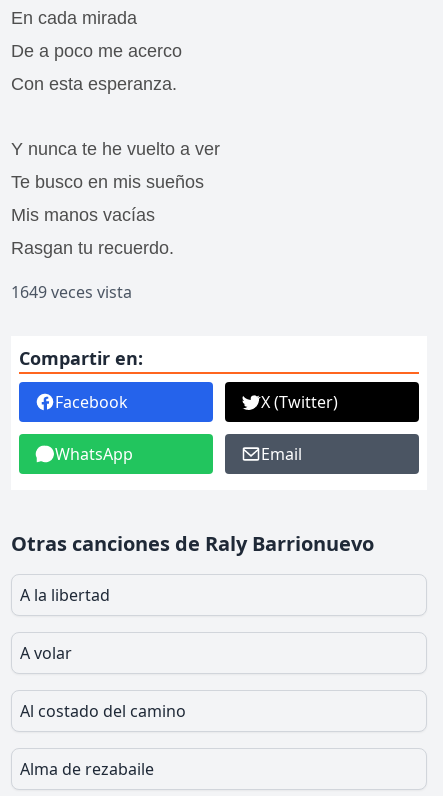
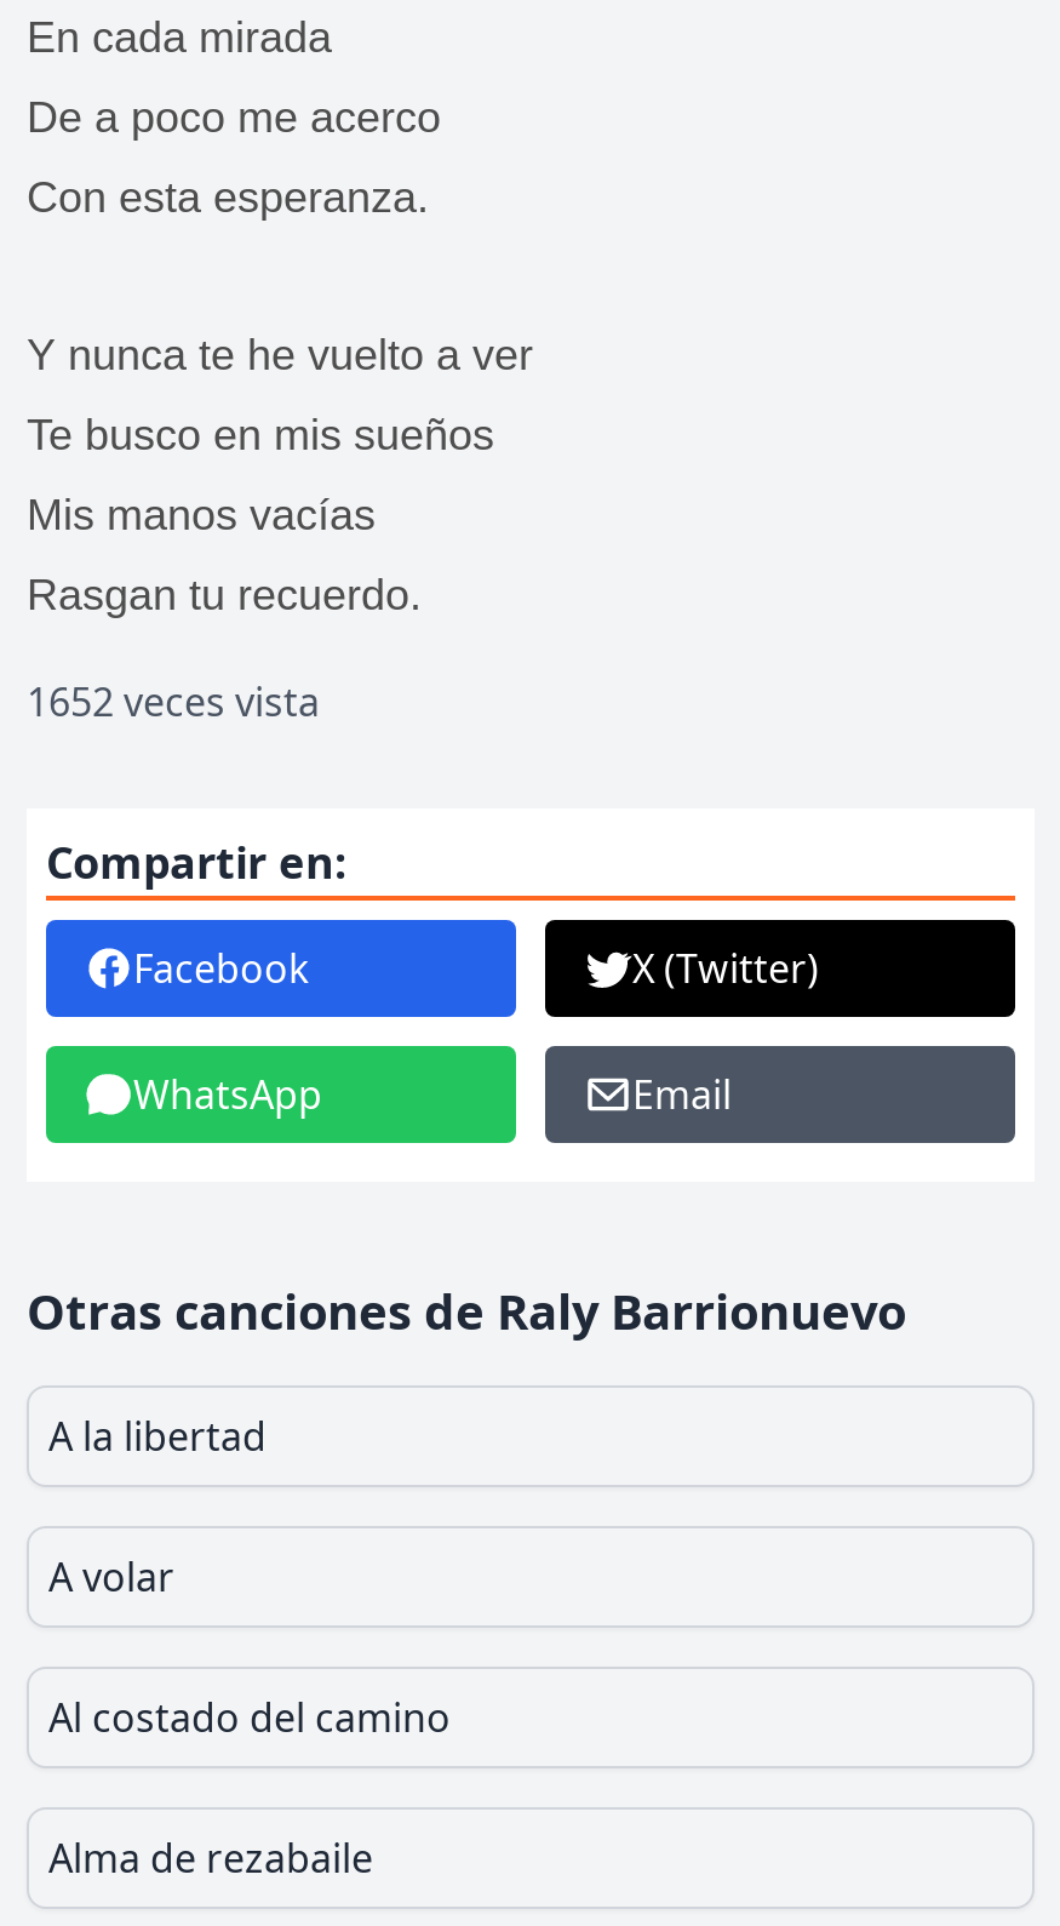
- 1649 veces vista
+ 1652 veces vista
